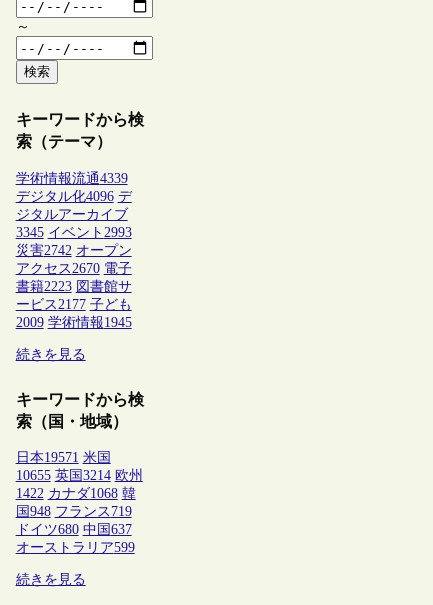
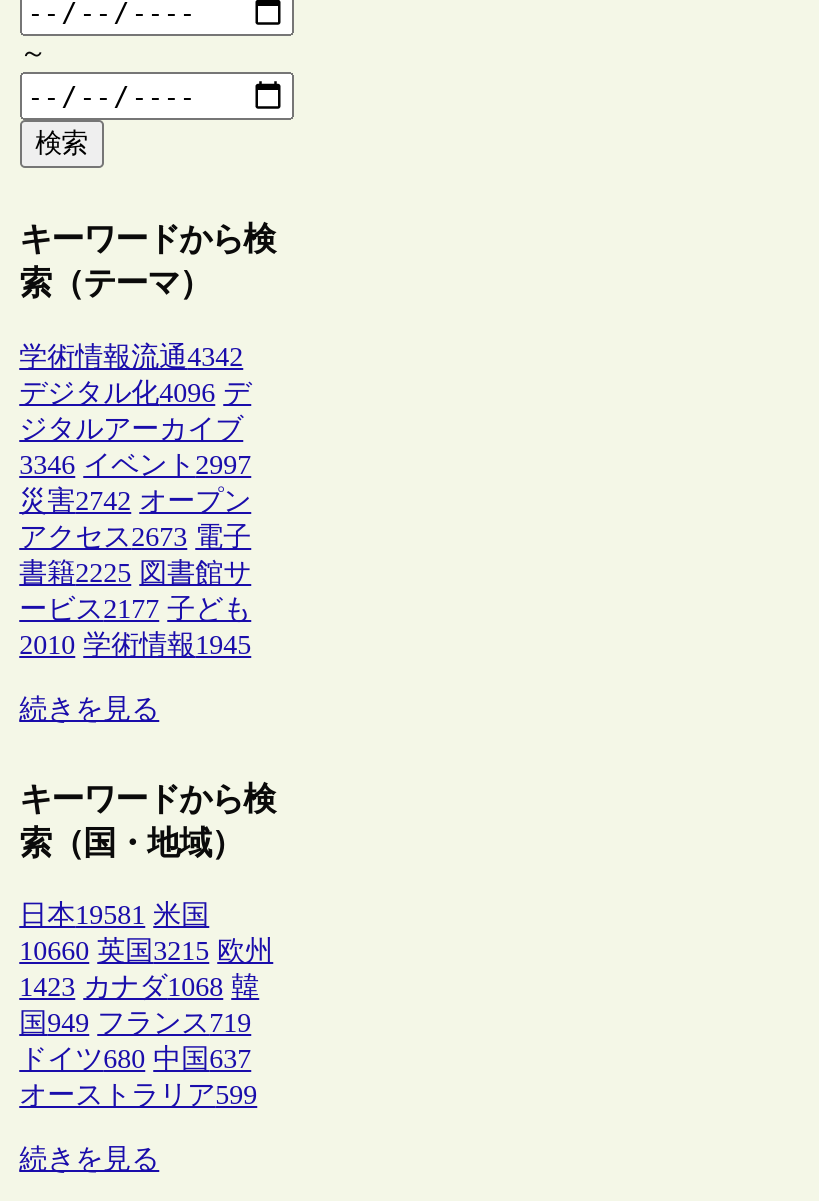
- 学術情報流通4339
+ 学術情報流通4342

- 3345 イベント2993
+ 3346 イベント2997

- アクセス2670 電子
+ アクセス2673 電子

- 書籍2223 図書館サ
+ 書籍2225 図書館サ

- 2009 学術情報1945
+ 2010 学術情報1945

- 日本19571 米国
+ 日本19581 米国

- 10655 英国3214 欧州
+ 10660 英国3215 欧州

- 1422 カナダ1068 韓
+ 1423 カナダ1068 韓

- 国948 フランス719
+ 国949 フランス719
